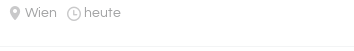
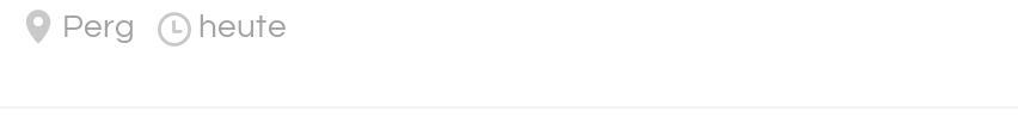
- Wien
+ Perg
